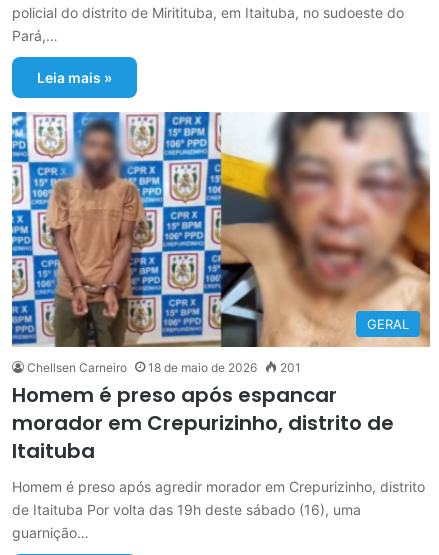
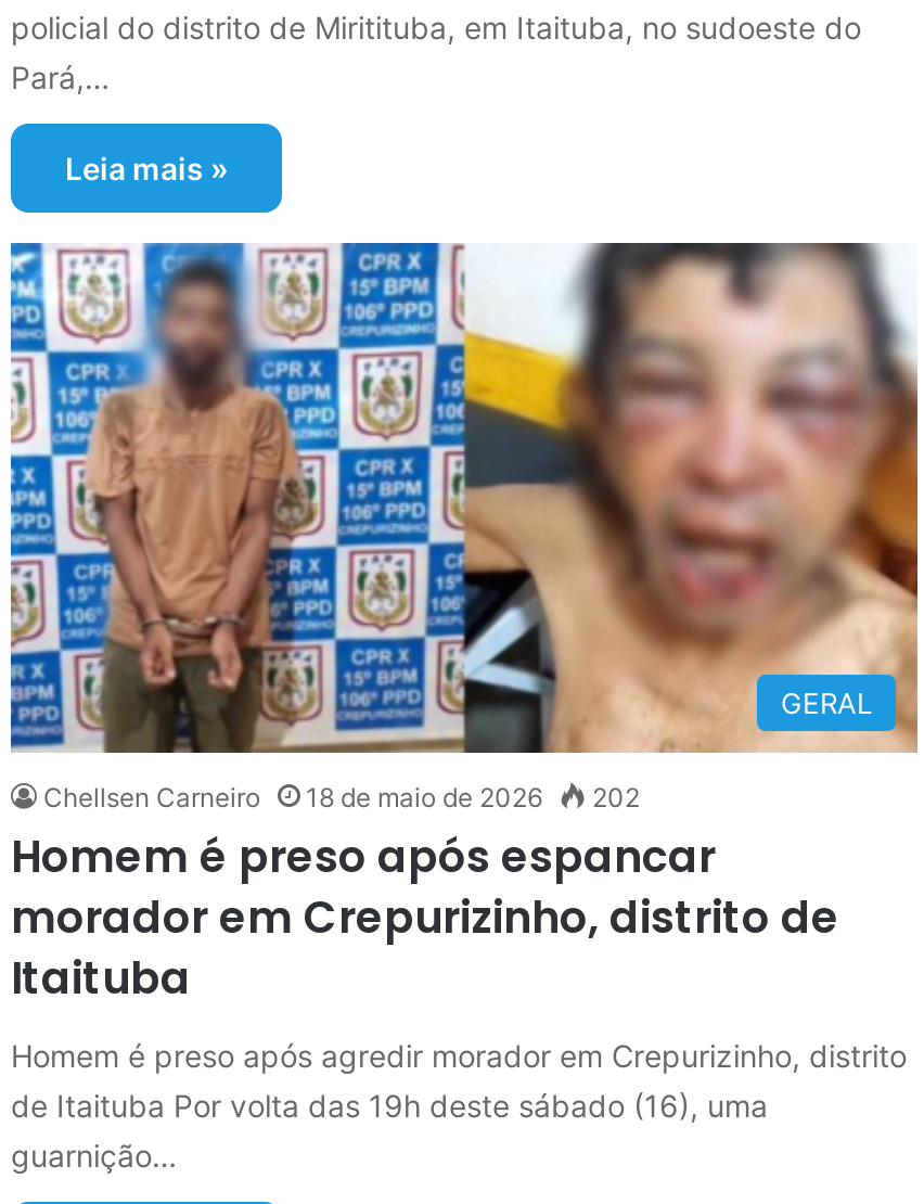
- Chellsen Carneiro 18 de maio de 2026 201
+ Chellsen Carneiro 18 de maio de 2026 202
